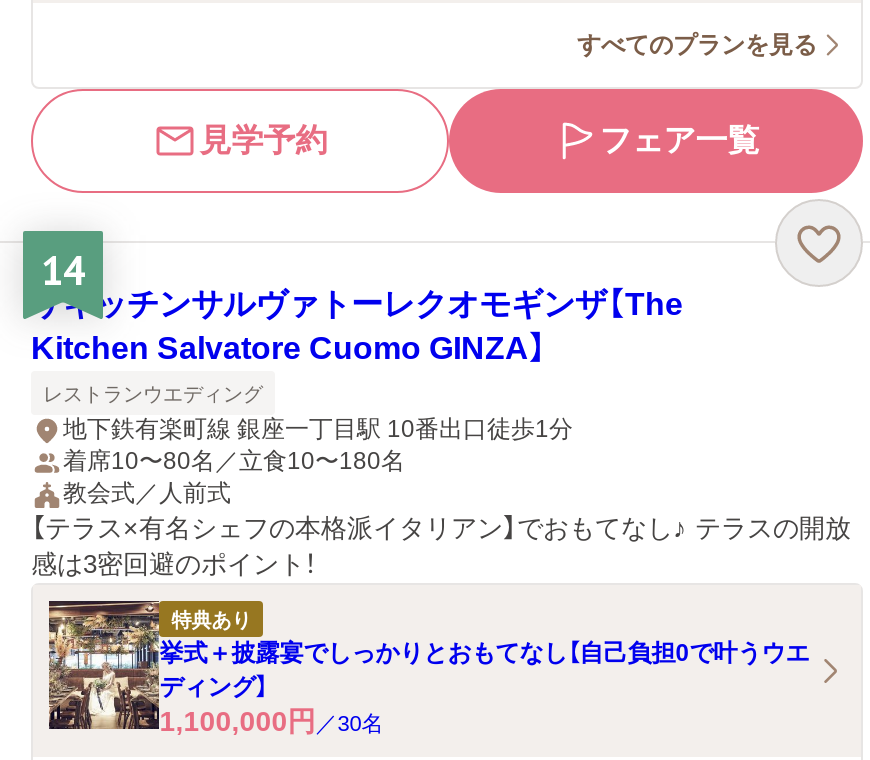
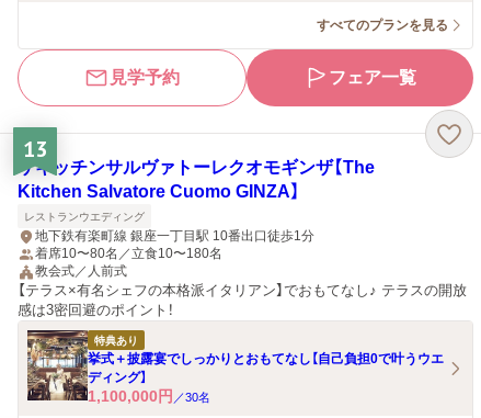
- 14
+ 13
